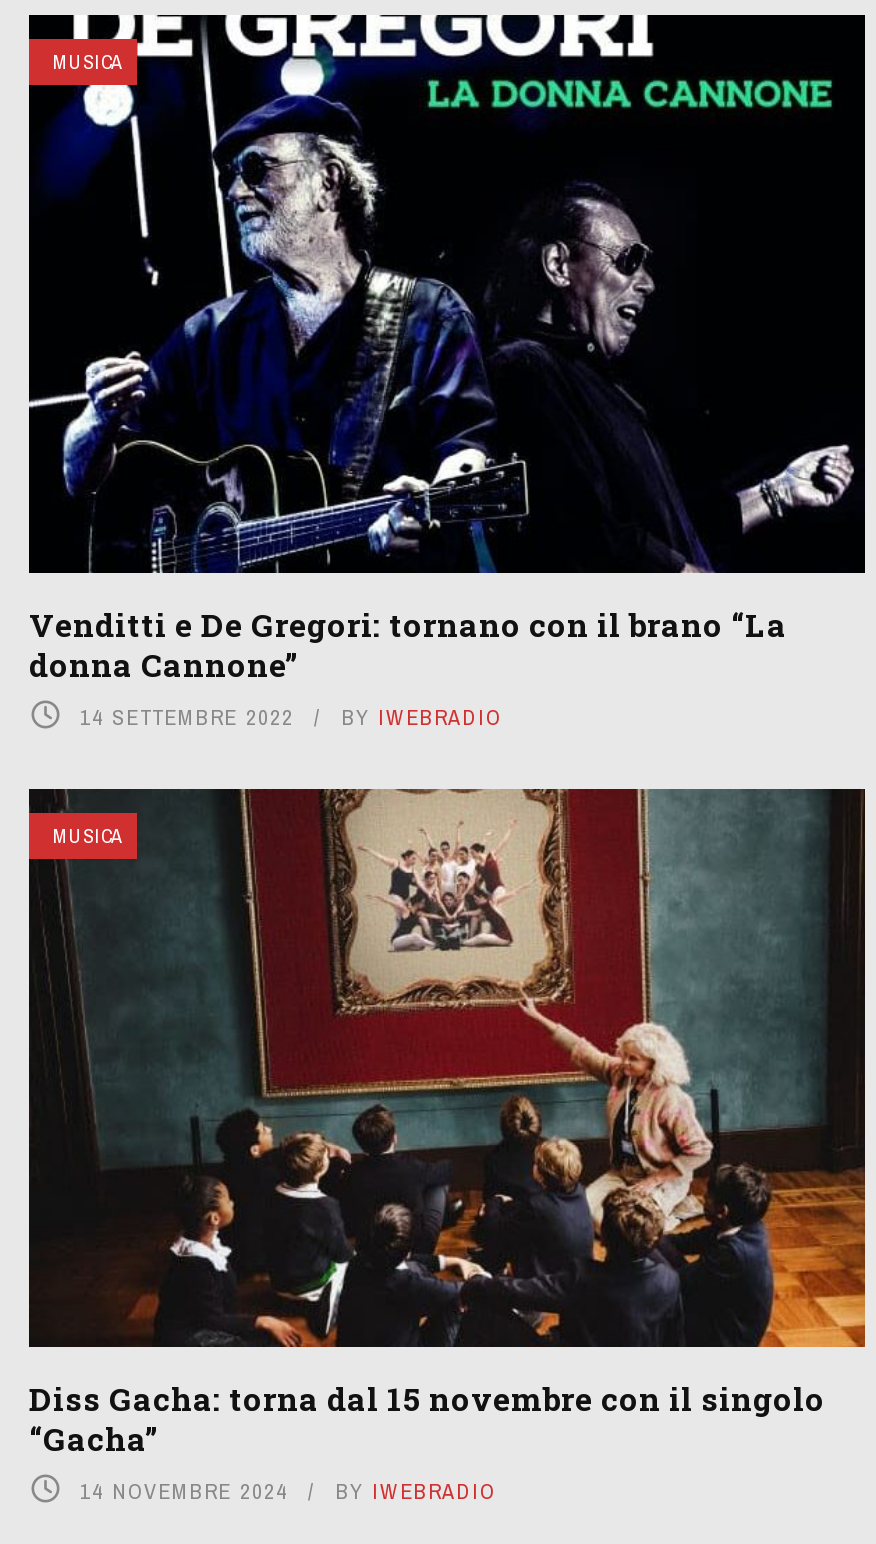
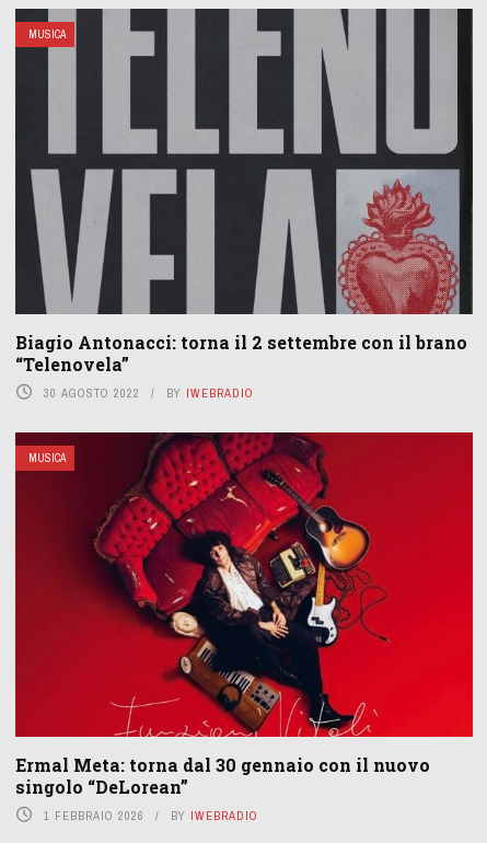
- [image]
- Venditti e De Gregori: tornano con il brano “La
- donna Cannone”
- 14 SETTEMBRE 2022
+ [image]
+ Biagio Antonacci: torna il 2 settembre con il brano
+ “Telenovela”
+ 30 AGOSTO 2022

- [image]
- Diss Gacha: torna dal 15 novembre con il singolo
- “Gacha”
- 14 NOVEMBRE 2024
+ [image]
+ Ermal Meta: torna dal 30 gennaio con il nuovo
+ singolo “DeLorean”
+ 1 FEBBRAIO 2026
